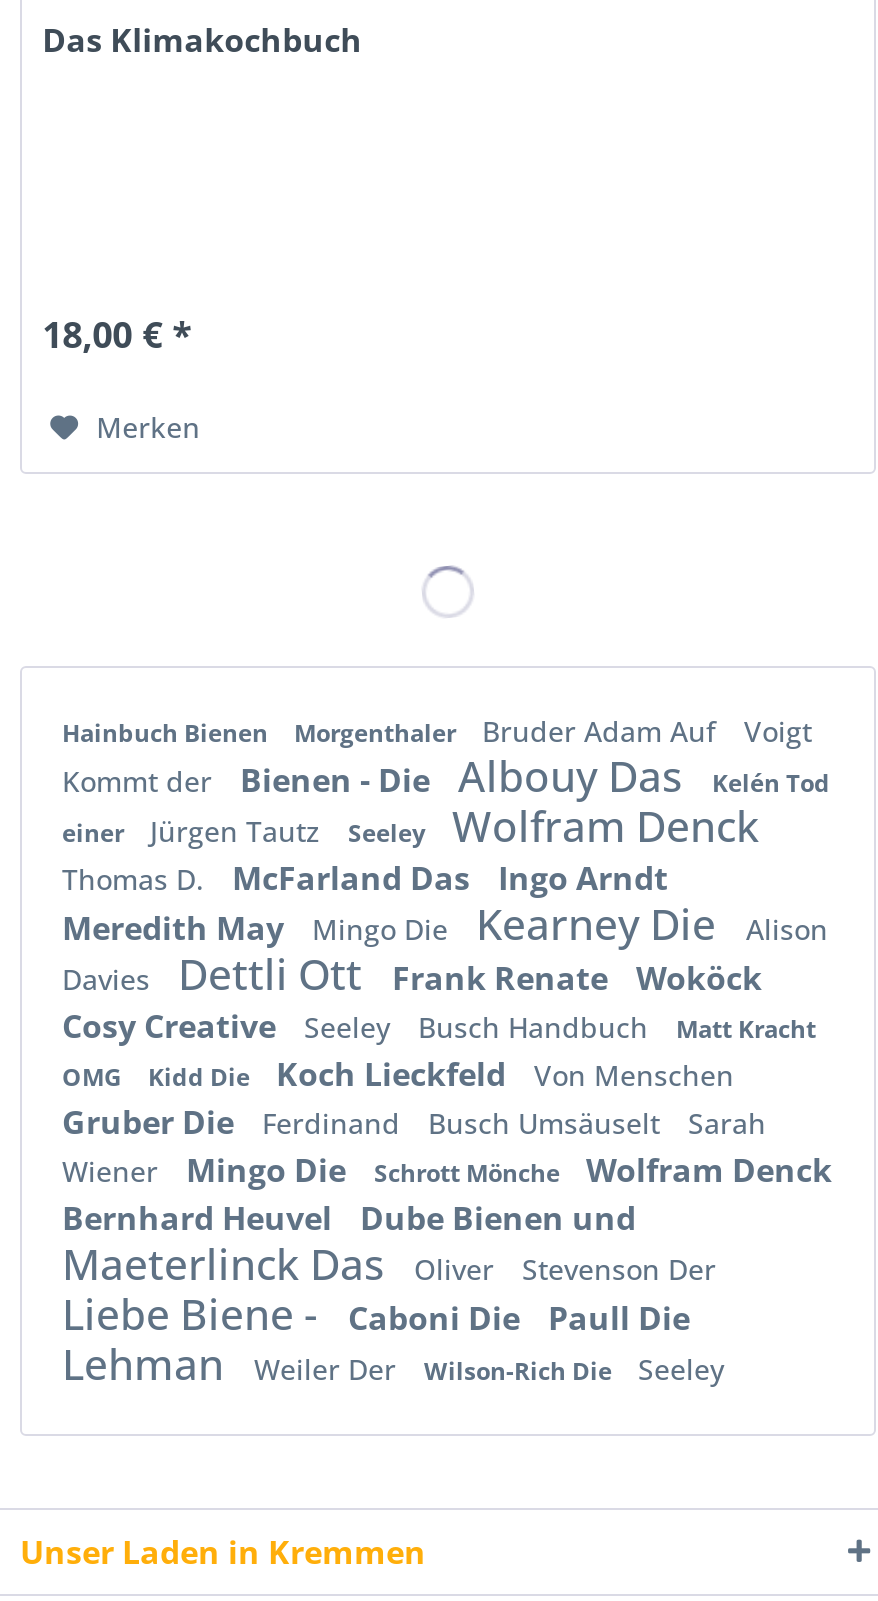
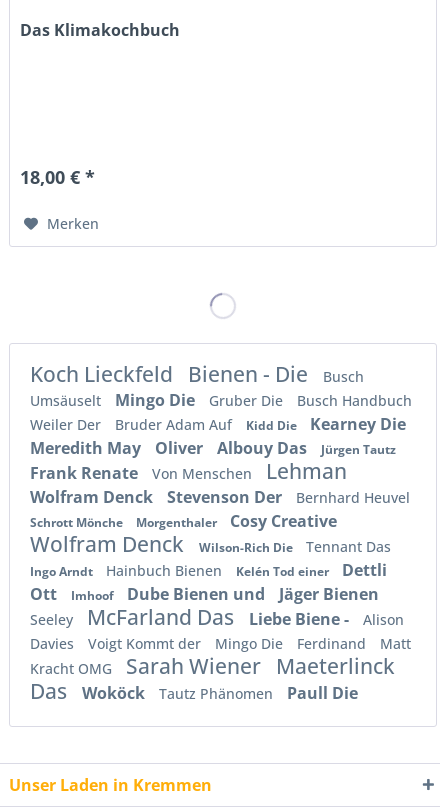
- Hainbuch Bienen Morgenthaler Bruder Adam Auf Voigt
- Kommt der Bienen - Die Albouy Das Kelén Tod
- einer Jürgen Tautz Seeley Wolfram Denck
- Thomas D. McFarland Das Ingo Arndt
- Meredith May Mingo Die Kearney Die Alison
- Davies Dettli Ott Frank Renate Woköck
- Cosy Creative Seeley Busch Handbuch Matt Kracht
- OMG Kidd Die Koch Lieckfeld Von Menschen
- Gruber Die Ferdinand Busch Umsäuselt Sarah
- Wiener Mingo Die Schrott Mönche Wolfram Denck
- Bernhard Heuvel Dube Bienen und
- Maeterlinck Das Oliver Stevenson Der
- Liebe Biene - Caboni Die Paull Die
- Lehman Weiler Der Wilson-Rich Die Seeley
+ Koch Lieckfeld Bienen - Die Busch
+ Umsäuselt Mingo Die Gruber Die Busch Handbuch
+ Weiler Der Bruder Adam Auf Kidd Die Kearney Die
+ Meredith May Oliver Albouy Das Jürgen Tautz
+ Frank Renate Von Menschen Lehman
+ Wolfram Denck Stevenson Der Bernhard Heuvel
+ Schrott Mönche Morgenthaler Cosy Creative
+ Wolfram Denck Wilson-Rich Die Tennant Das
+ Ingo Arndt Hainbuch Bienen Kelén Tod einer Dettli
+ Ott Imhoof Dube Bienen und Jäger Bienen
+ Seeley McFarland Das Liebe Biene - Alison
+ Davies Voigt Kommt der Mingo Die Ferdinand Matt
+ Kracht OMG Sarah Wiener Maeterlinck
+ Das Woköck Tautz Phänomen Paull Die
